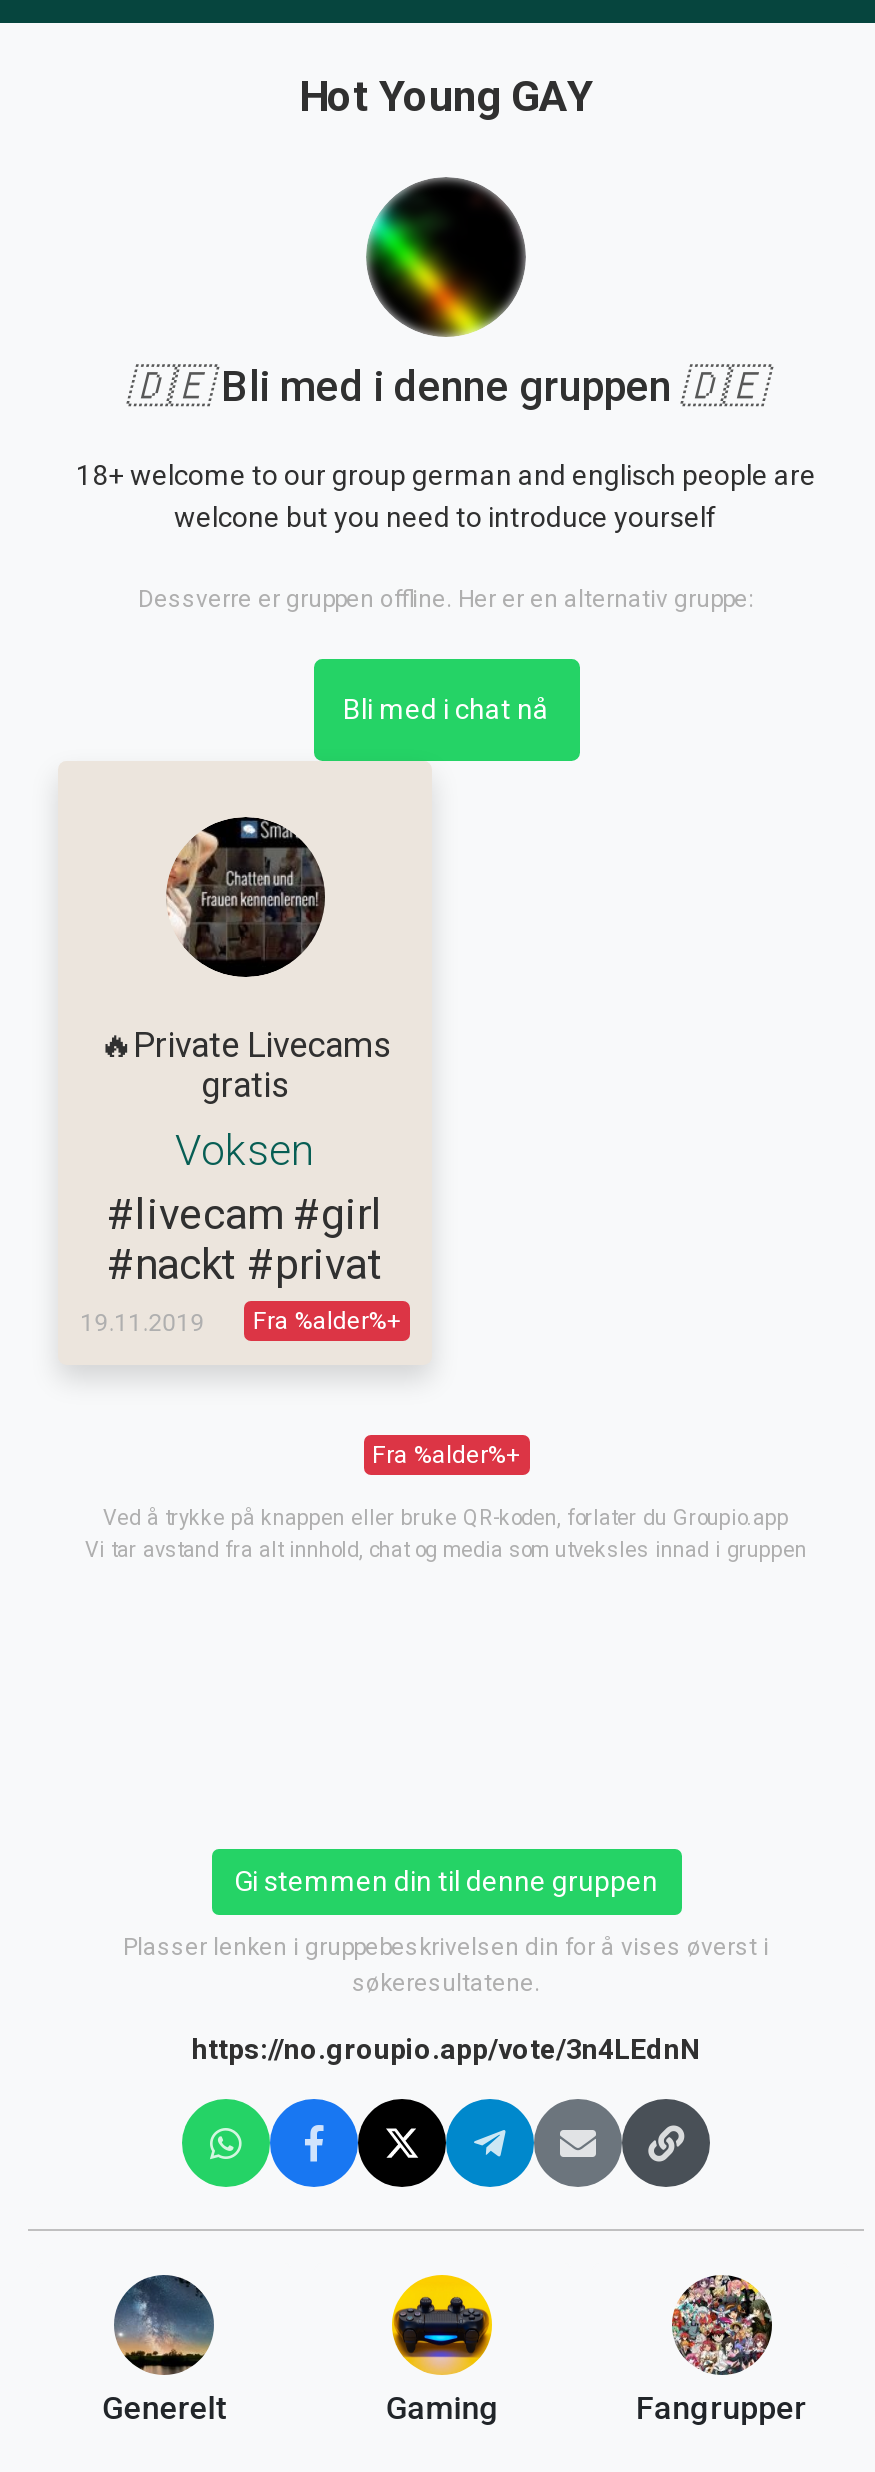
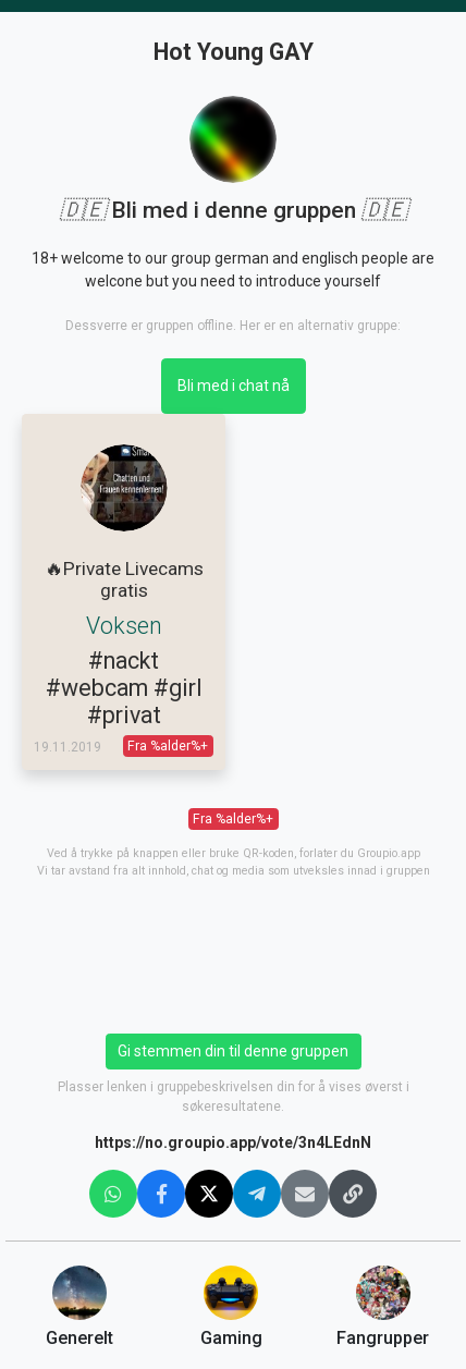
- #livecam #girl
- #nackt #privat
+ #nackt
+ #webcam #girl
+ #privat
